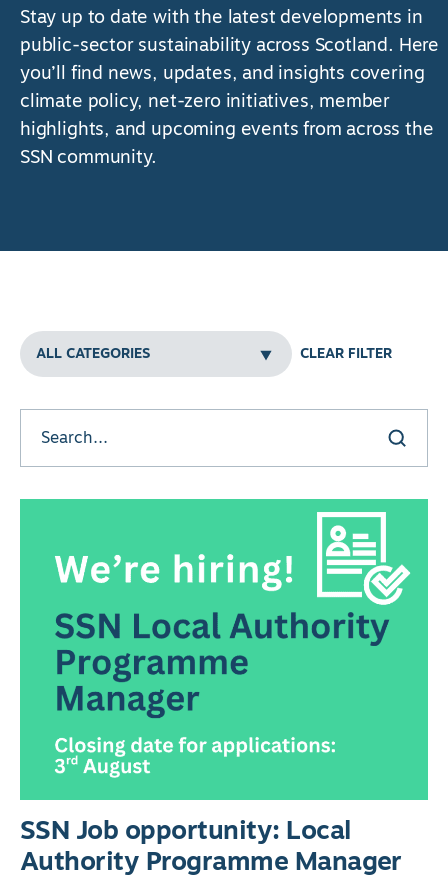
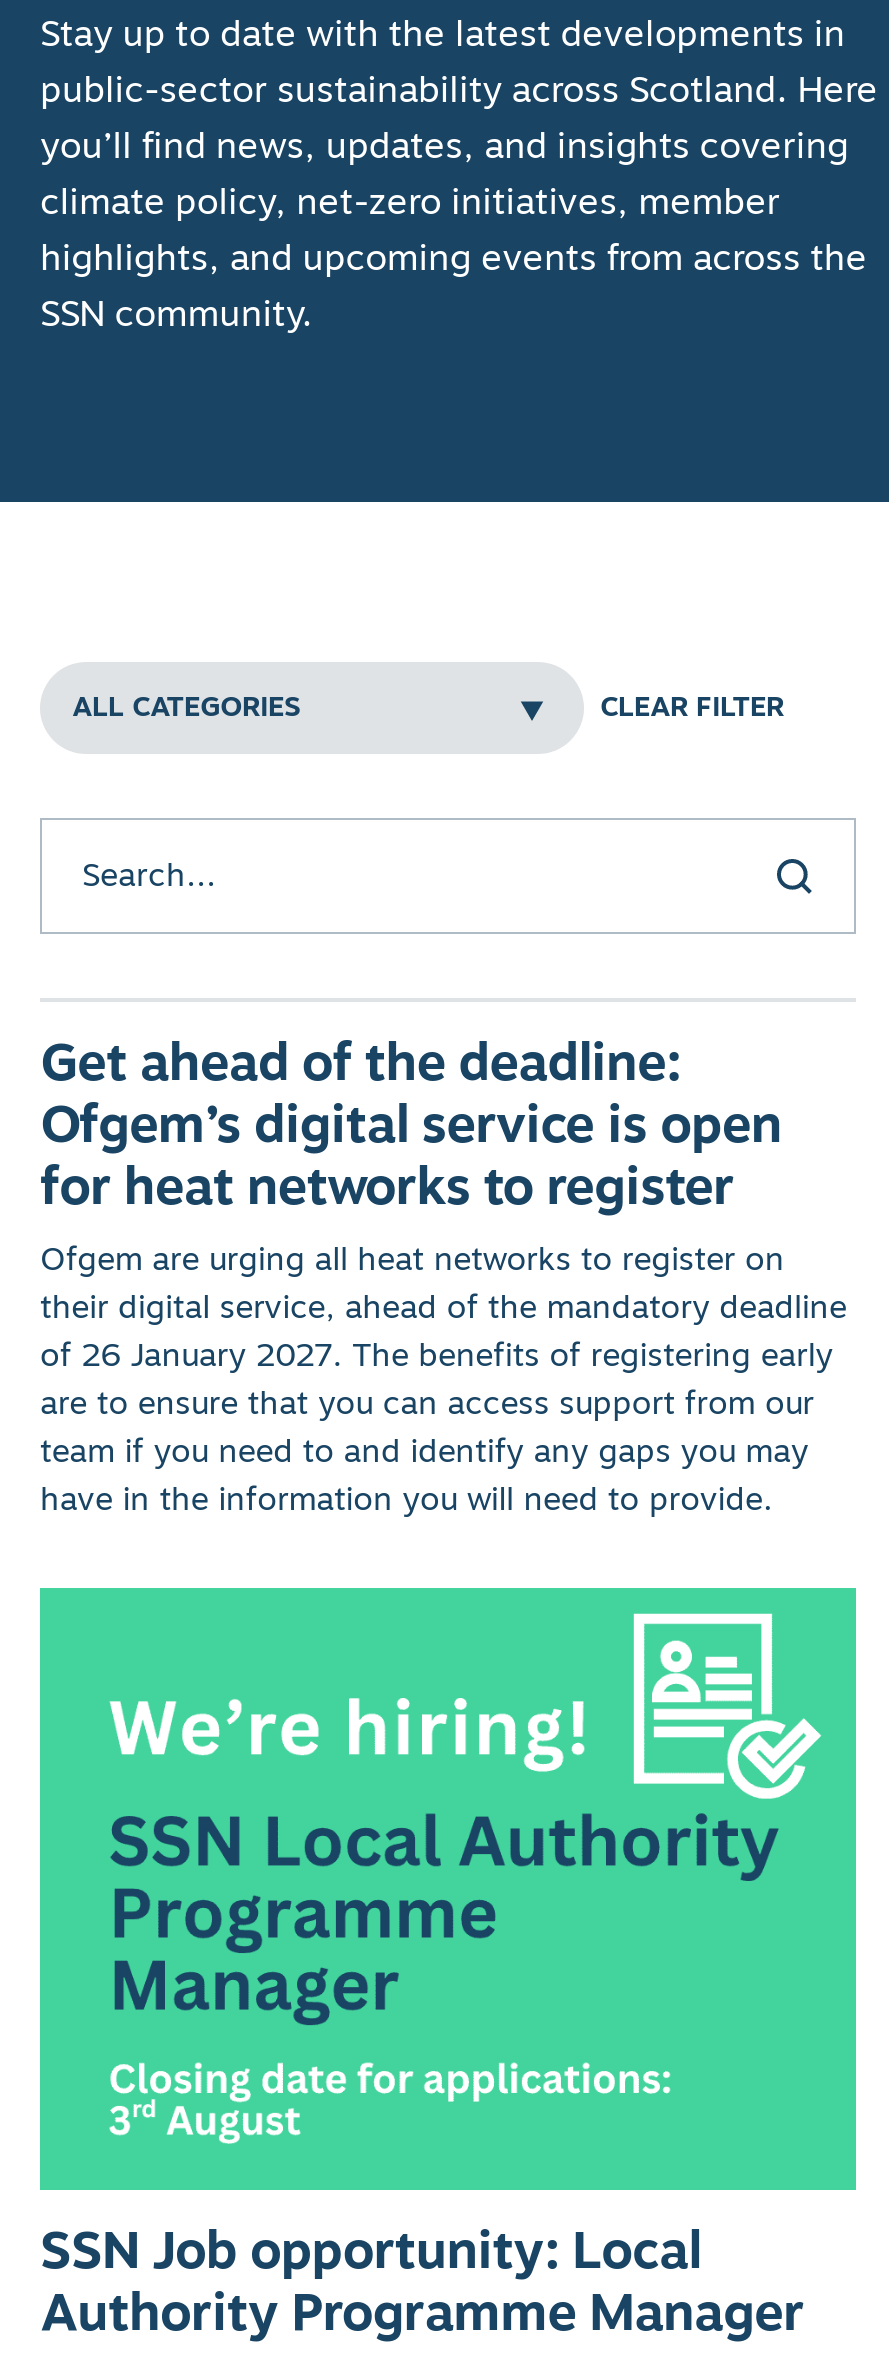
+ Get ahead of the deadline:
+ Ofgem’s digital service is open
+ for heat networks to register
+ Ofgem are urging all heat networks to register on
+ their digital service, ahead of the mandatory deadline
+ of 26 January 2027. The benefits of registering early
+ are to ensure that you can access support from our
+ team if you need to and identify any gaps you may
+ have in the information you will need to provide.
